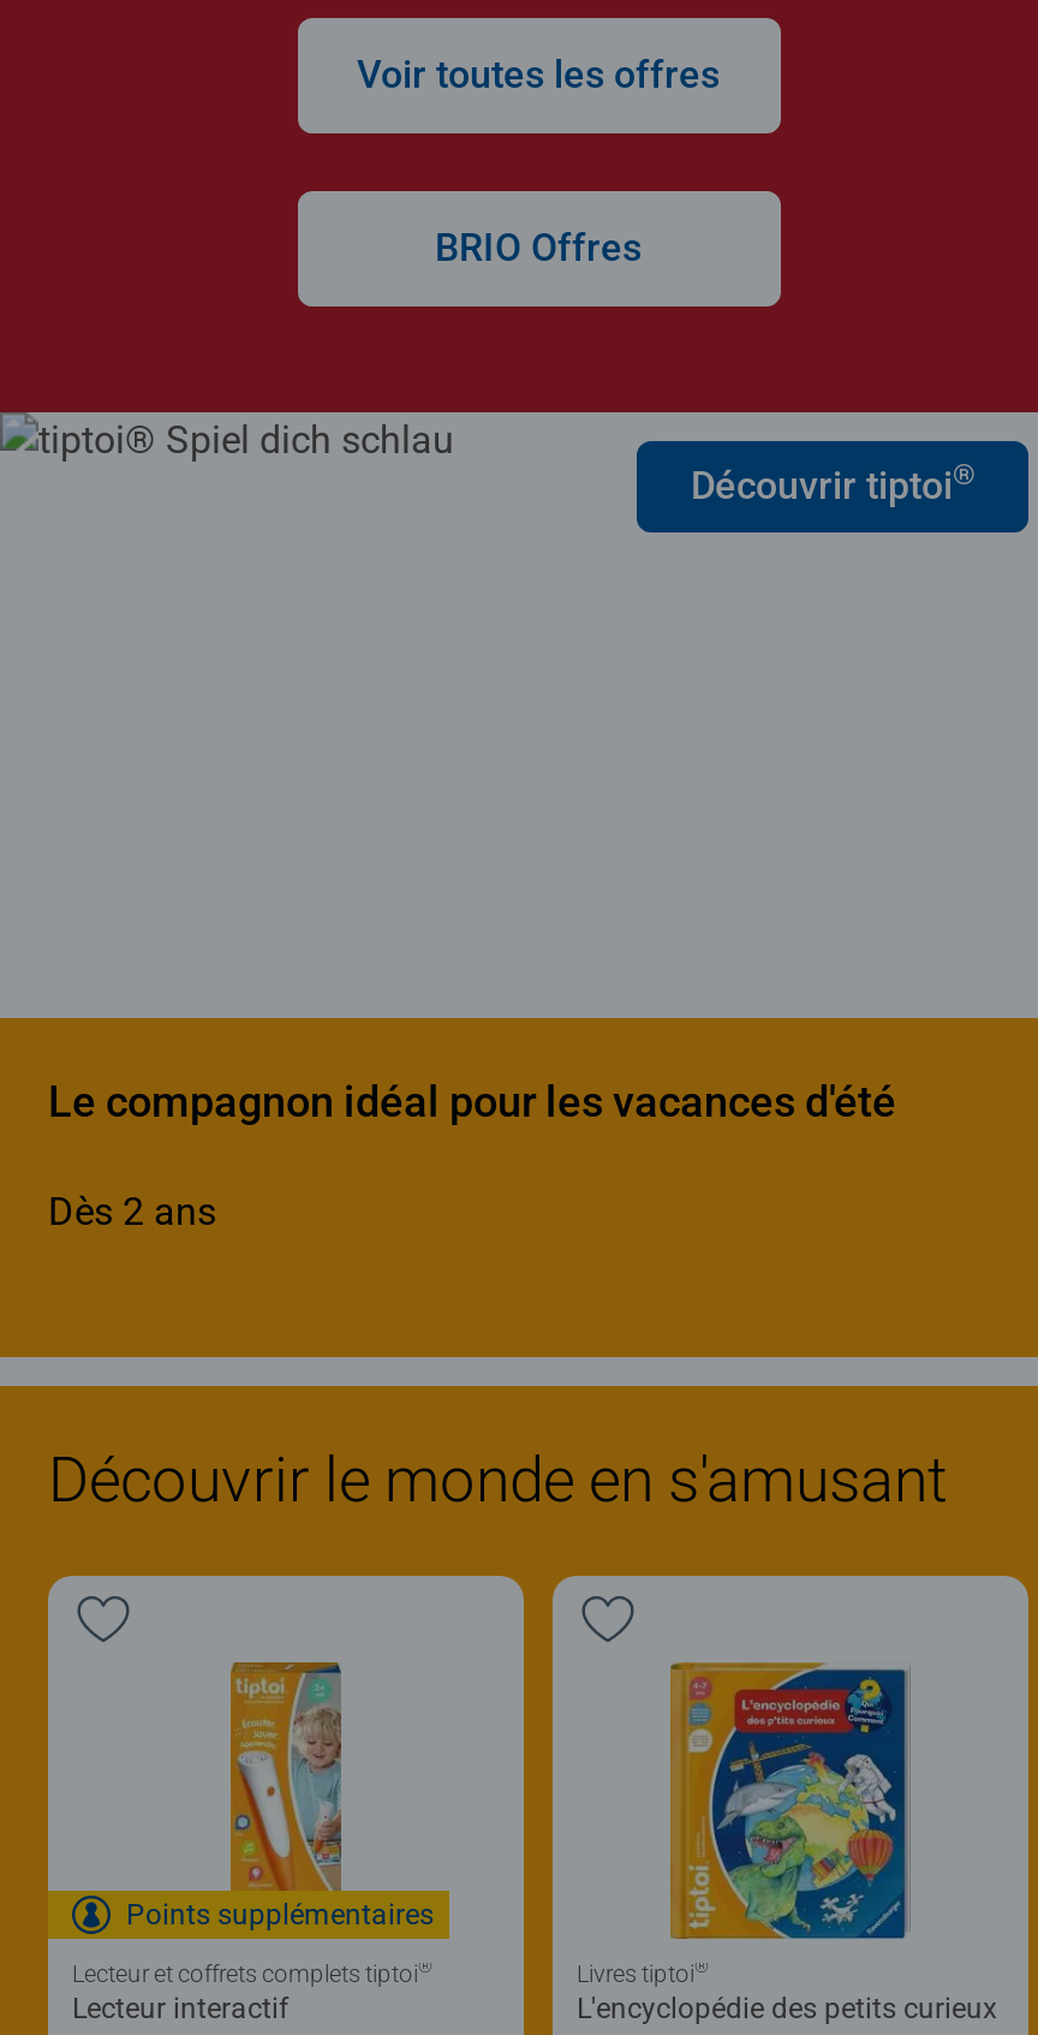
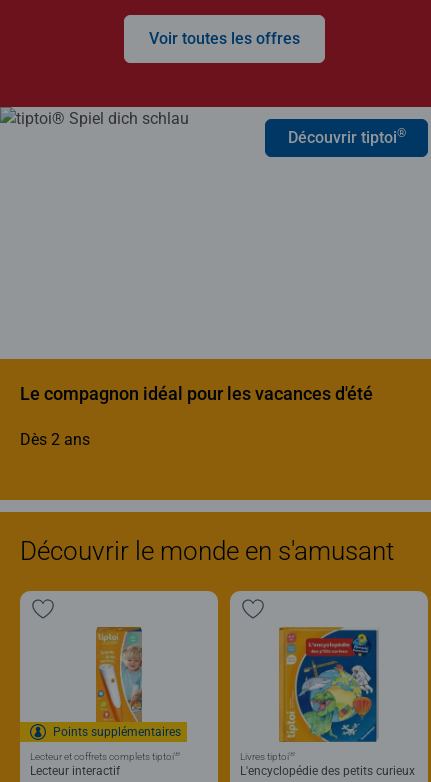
- BRIO Offres
